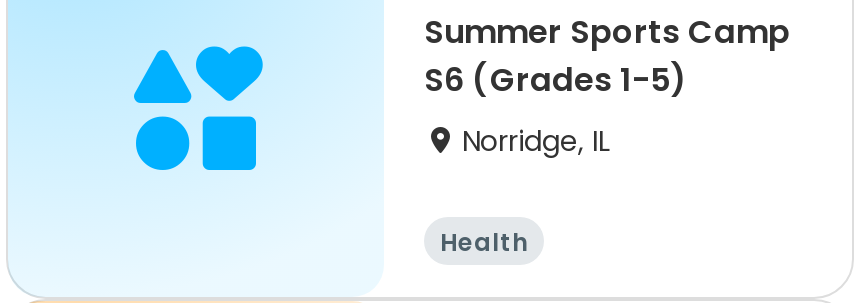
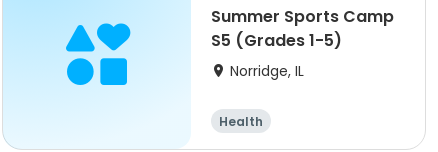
- S6 (Grades 1-5)
+ S5 (Grades 1-5)
